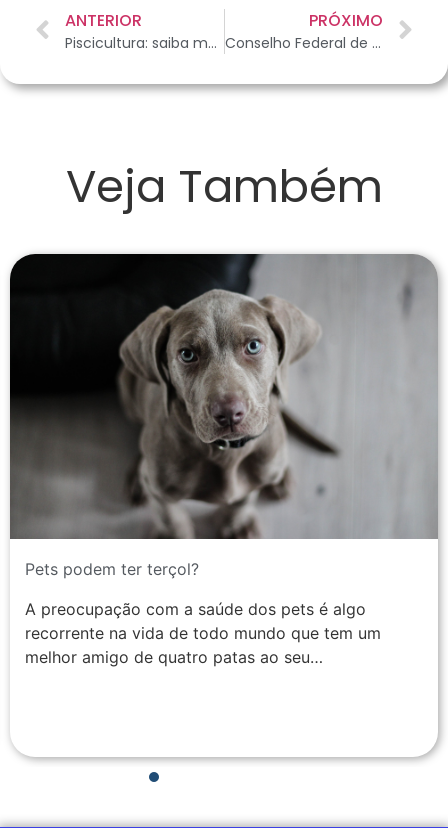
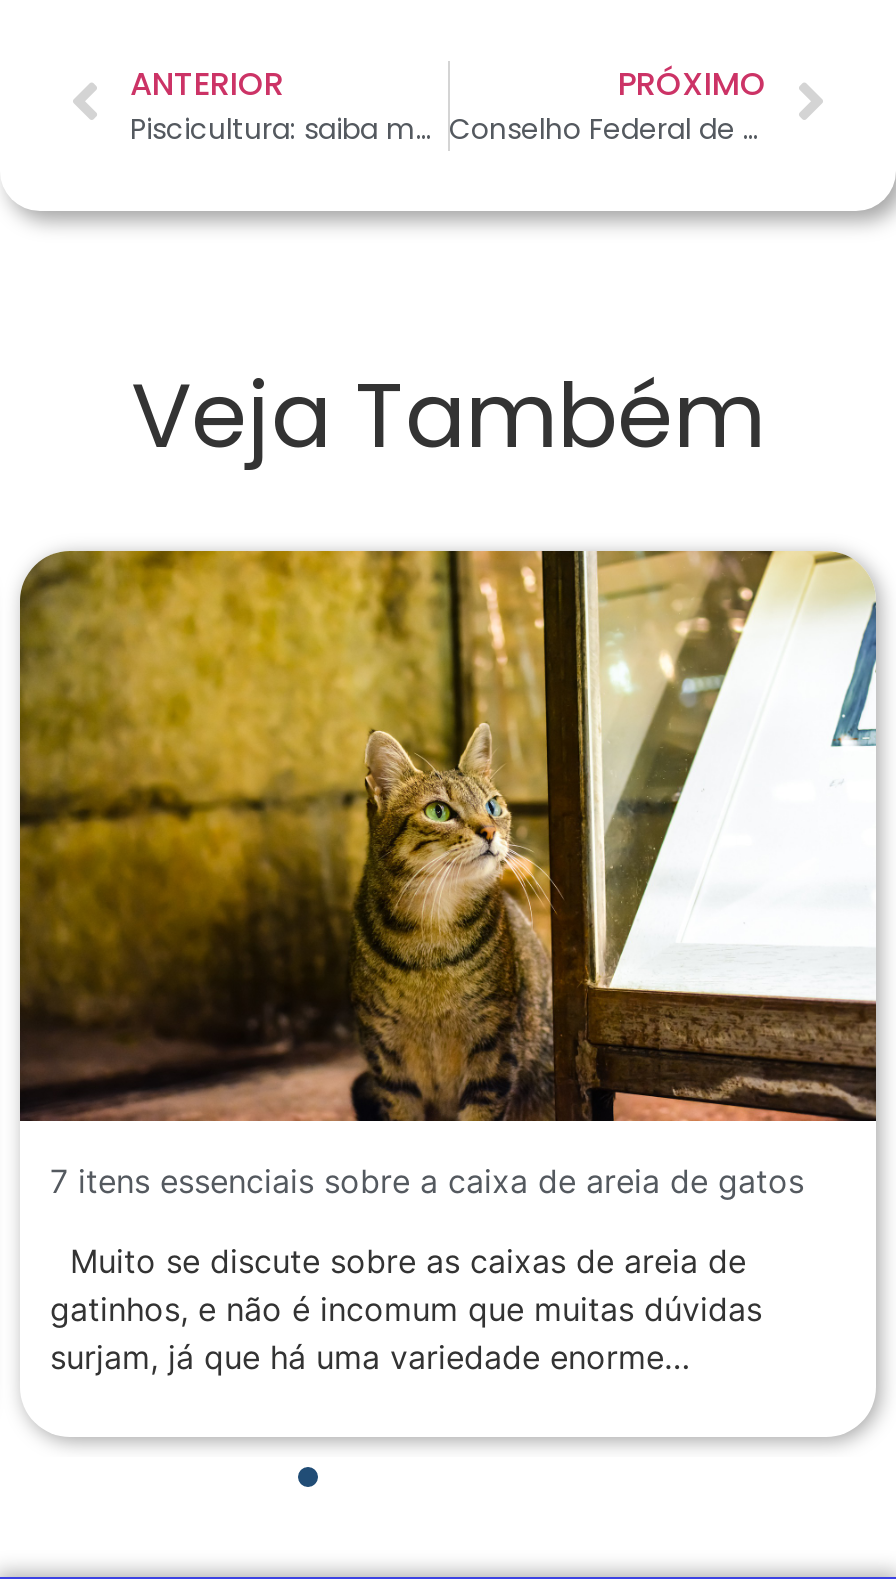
- [image]
- Pets podem ter terçol?
+ [image]
+ 7 itens essenciais sobre a caixa de areia de gatos

- A preocupação com a saúde dos pets é algo
- recorrente na vida de todo mundo que tem um
- melhor amigo de quatro patas ao seu…
+ Muito se discute sobre as caixas de areia de
+ gatinhos, e não é incomum que muitas dúvidas
+ surjam, já que há uma variedade enorme…
